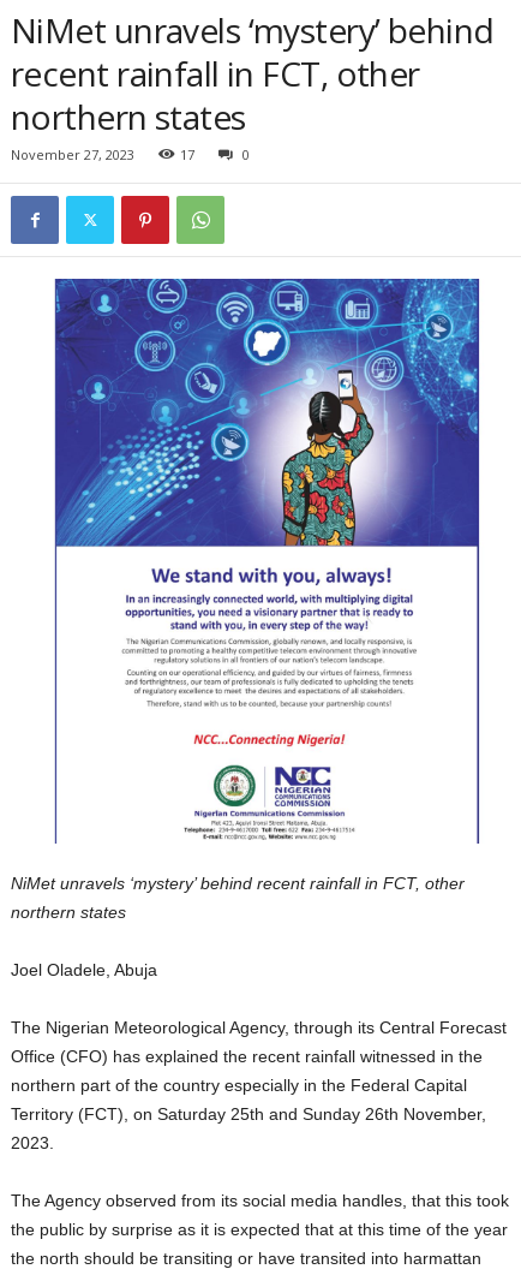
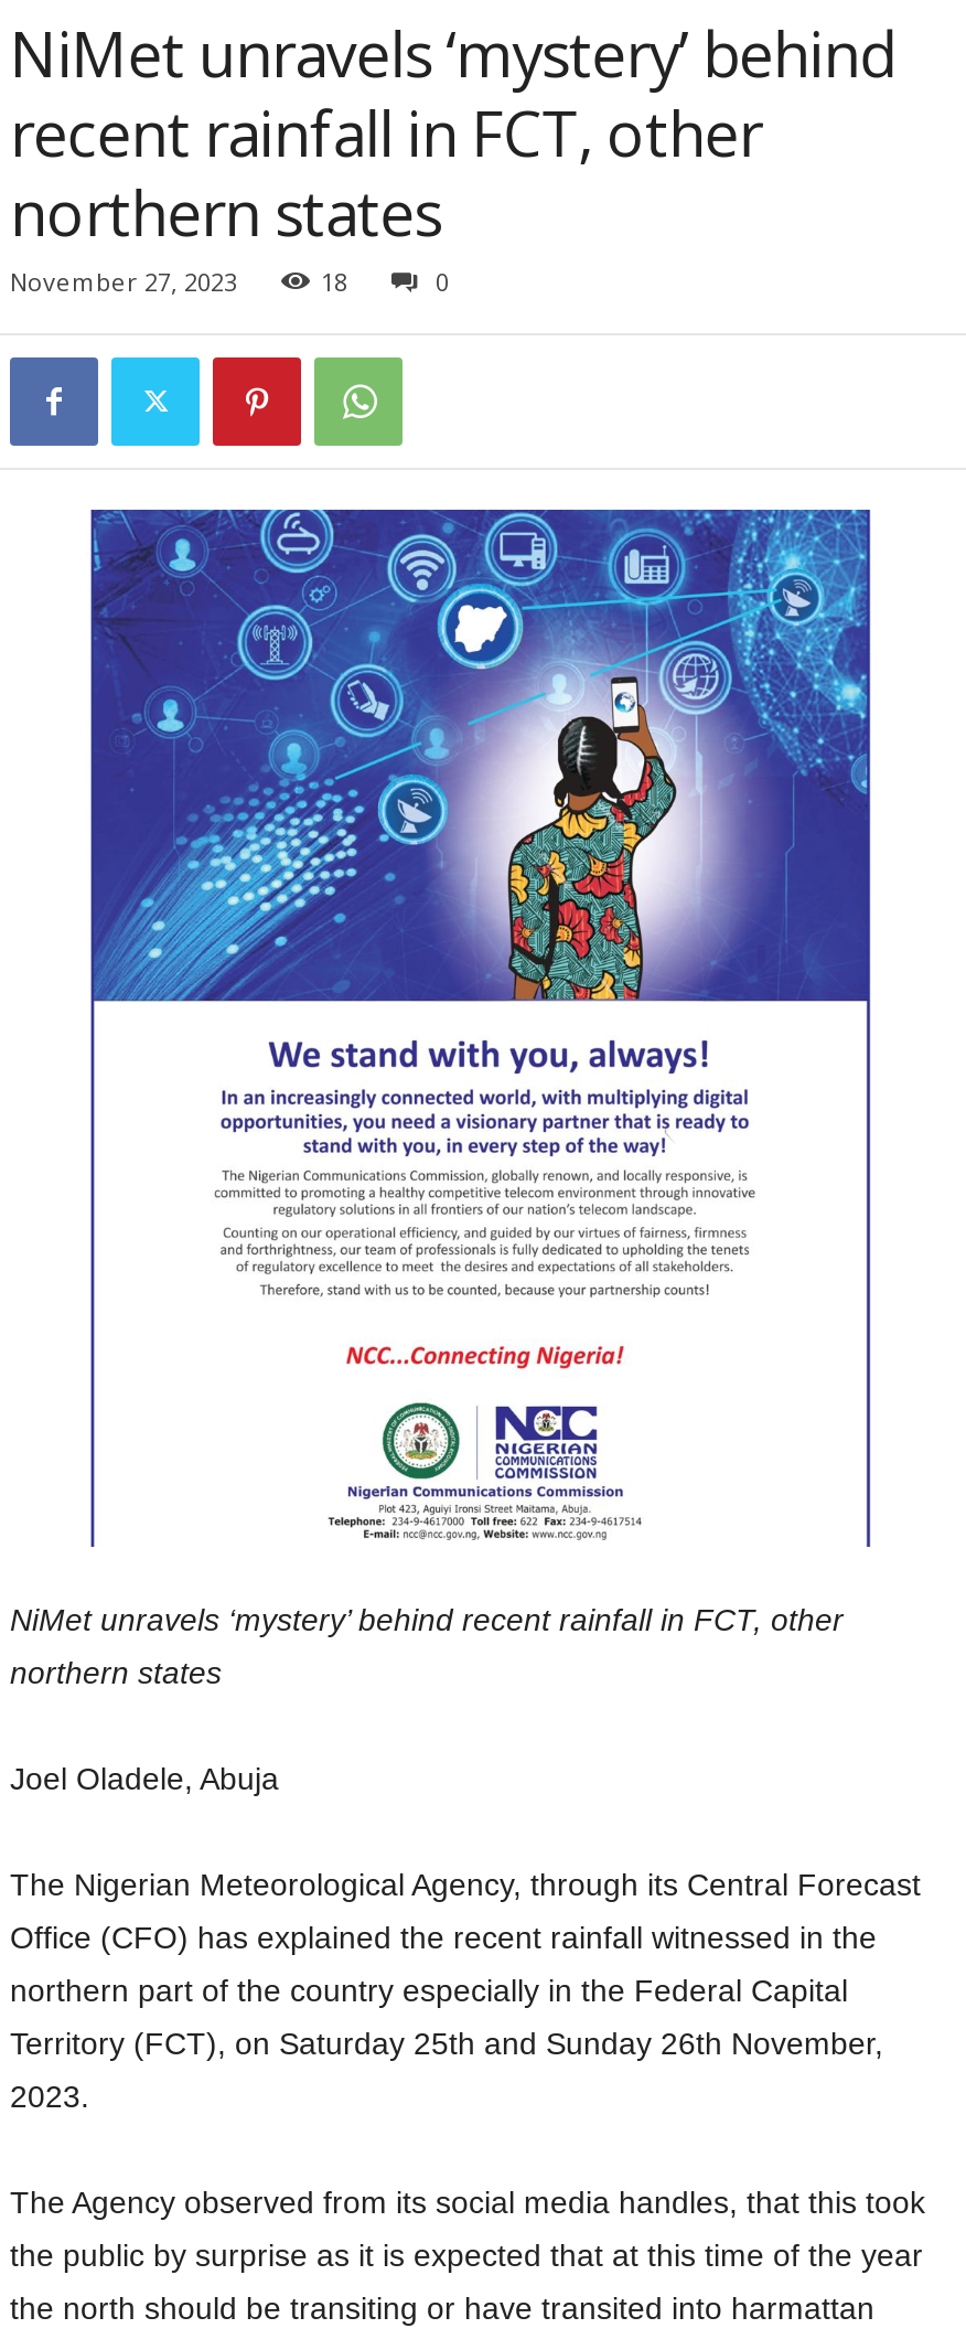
- 17
+ 18
